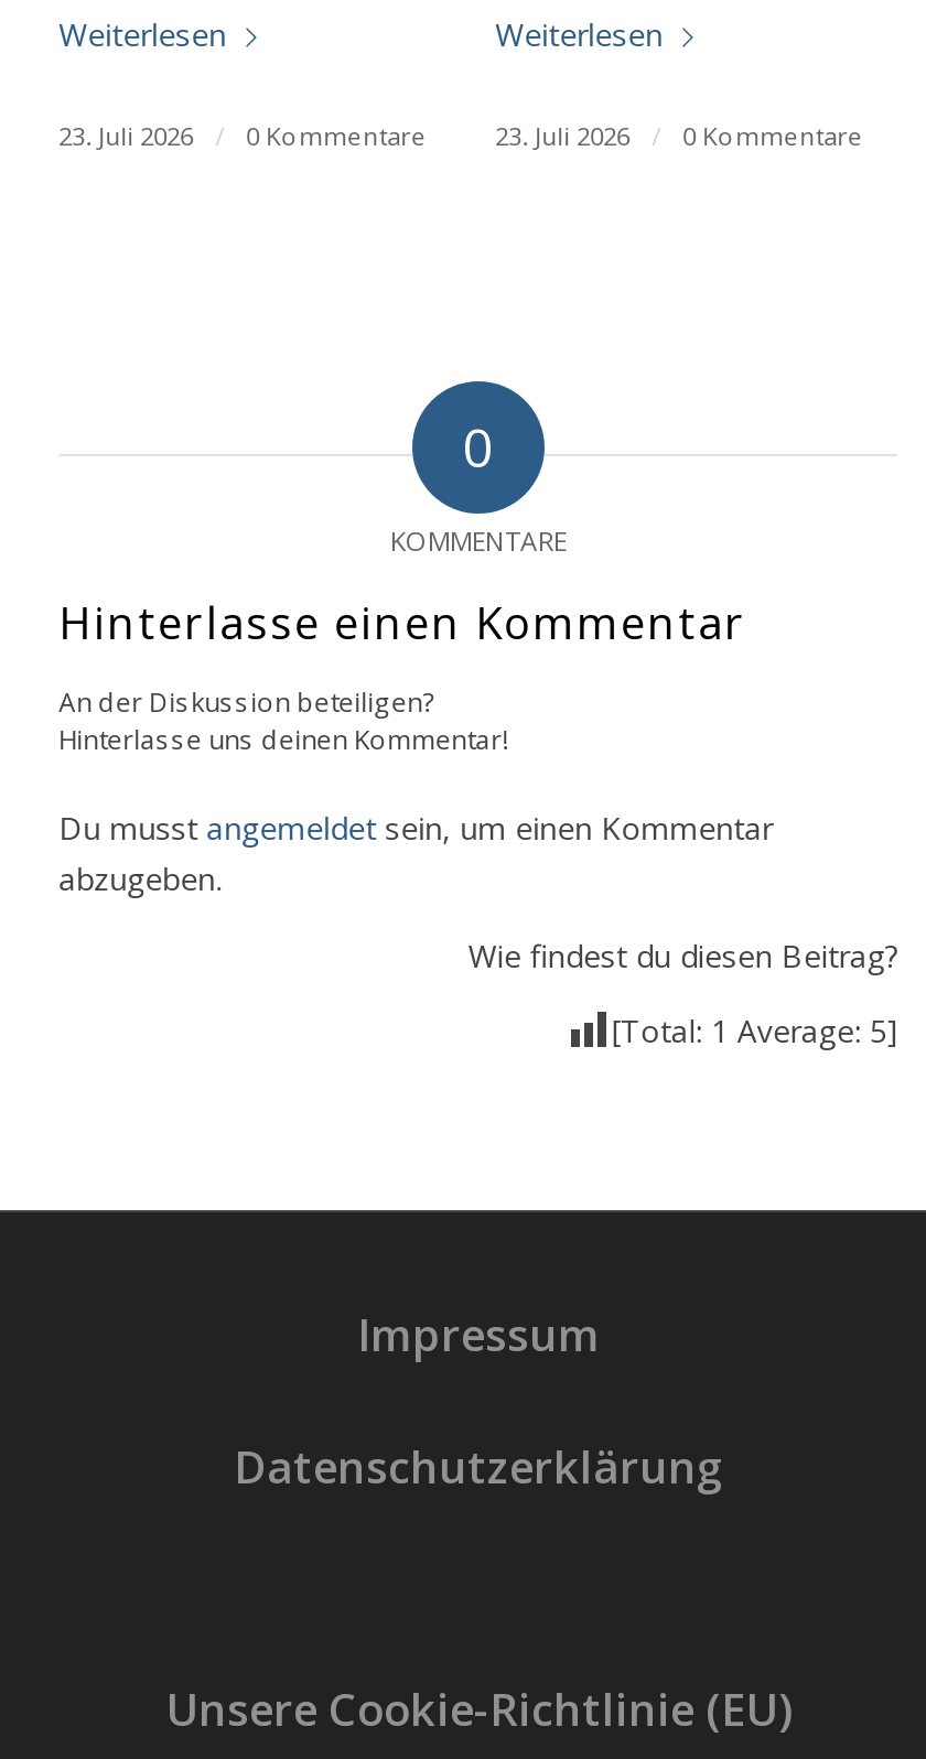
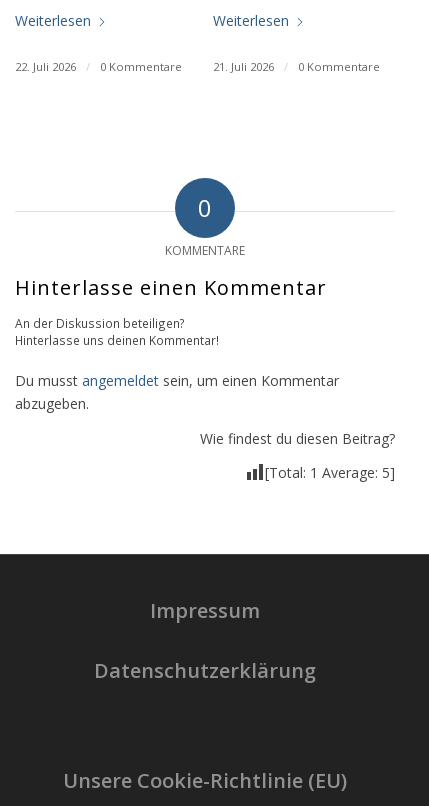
- 23. Juli 2026
+ 22. Juli 2026

- 23. Juli 2026
+ 21. Juli 2026
